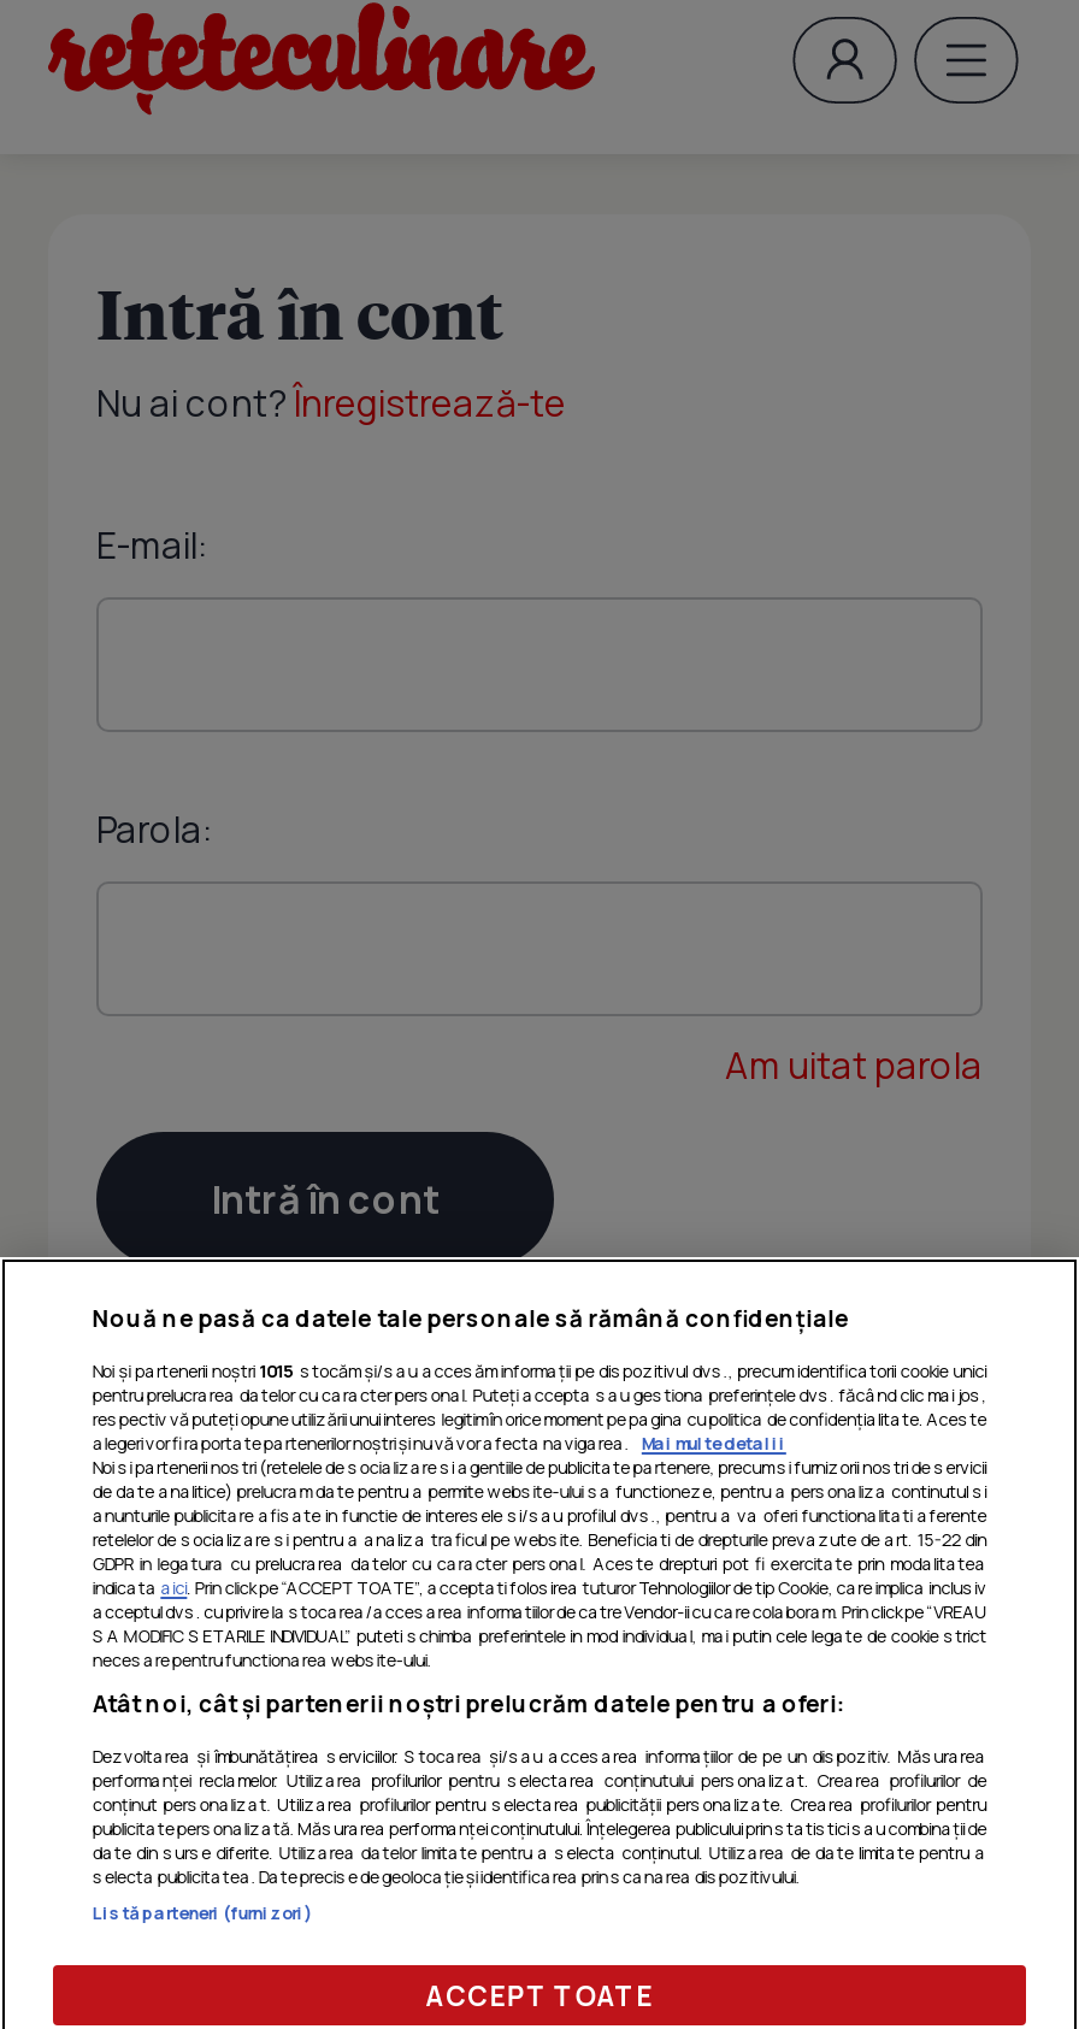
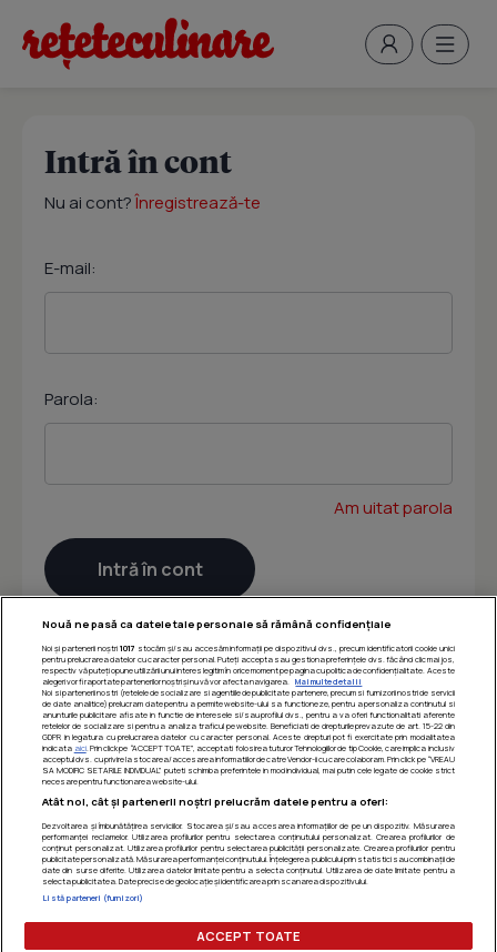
- Noi și partenerii noștri 1015 stocăm și/sau accesăm informații pe dispozitivul dvs., precum identificatorii cookie unici
+ Noi și partenerii noștri 1017 stocăm și/sau accesăm informații pe dispozitivul dvs., precum identificatorii cookie unici
